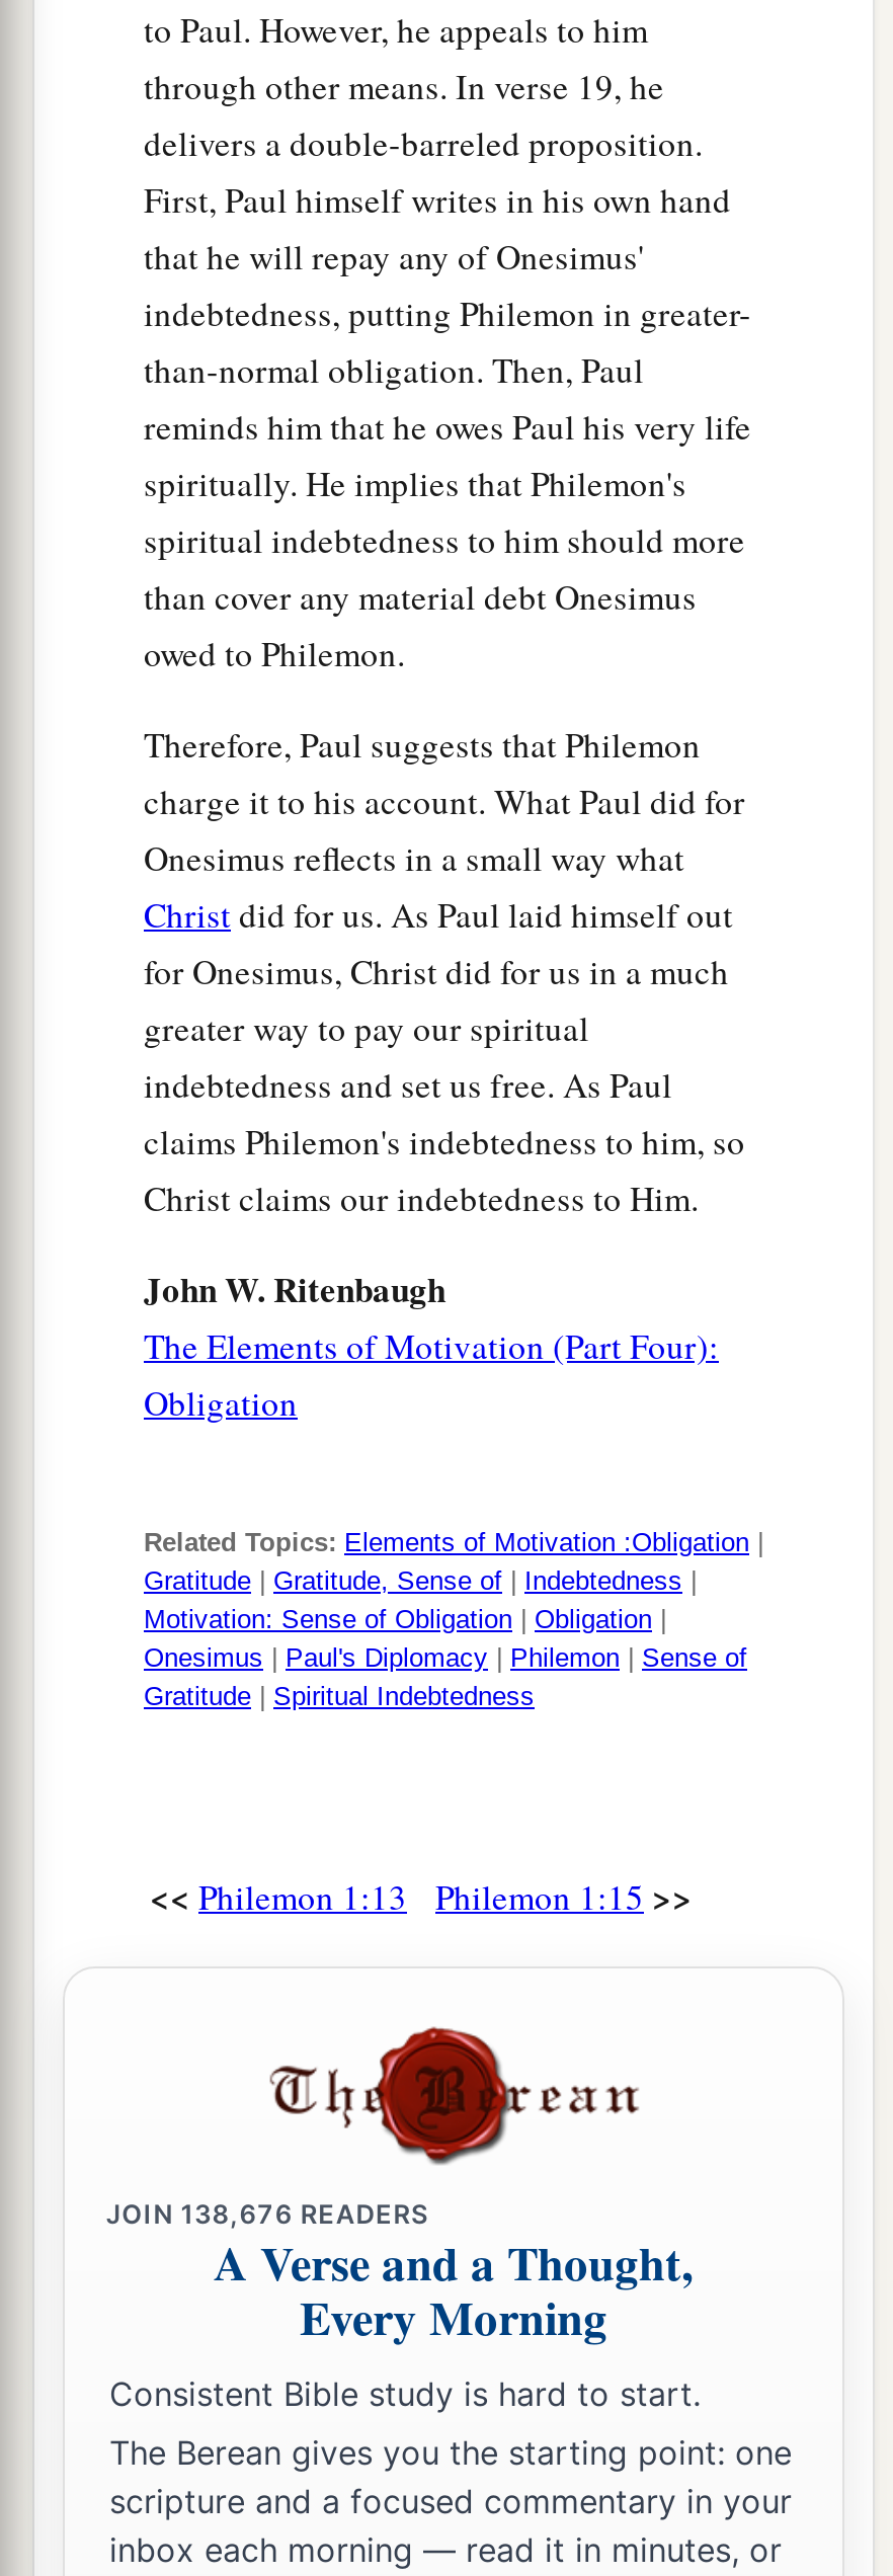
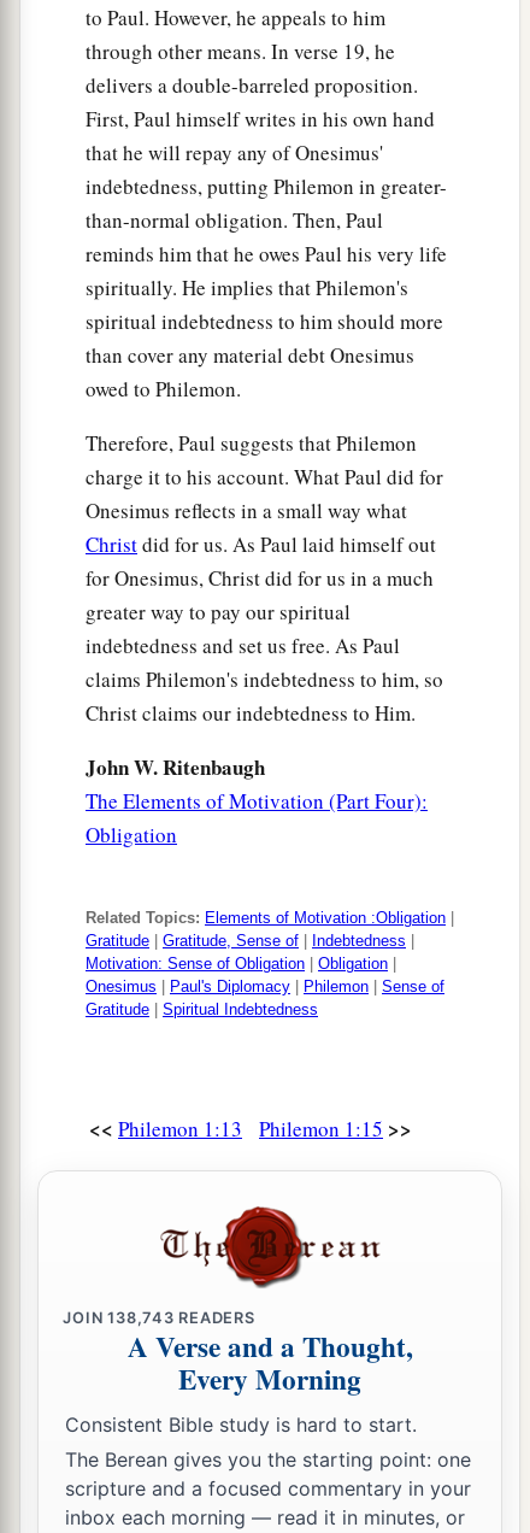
- JOIN 138,676 READERS
+ JOIN 138,743 READERS
